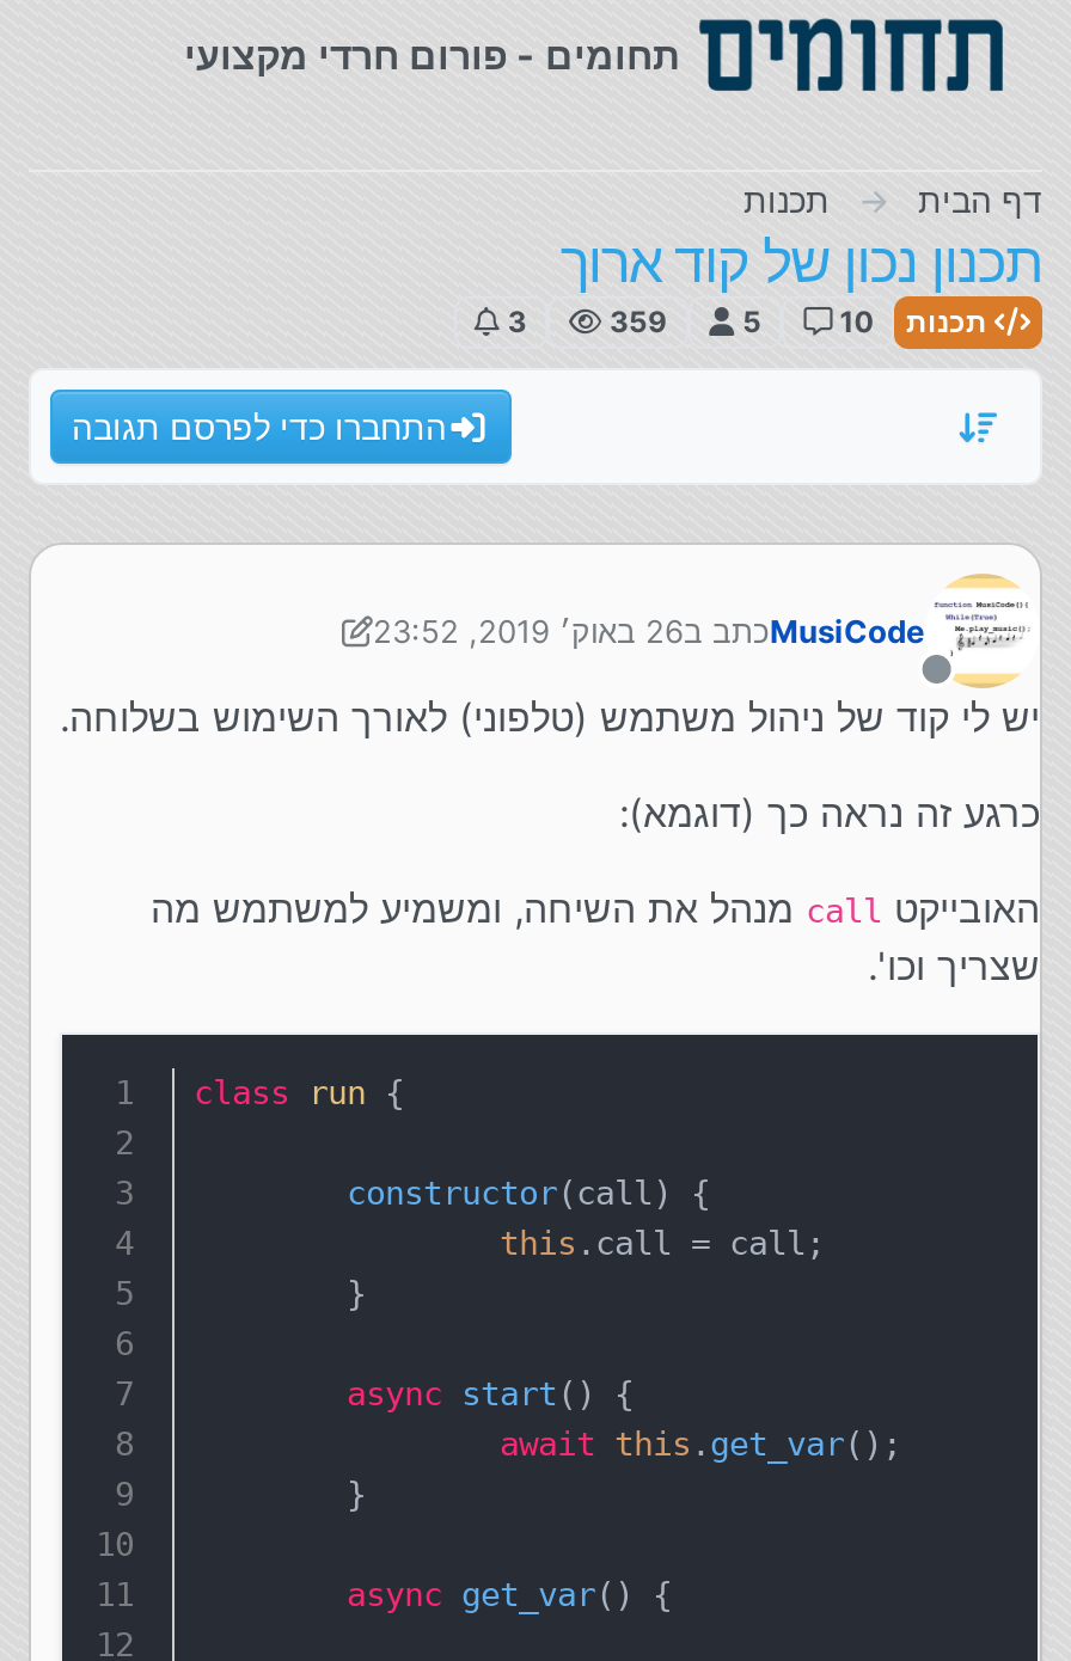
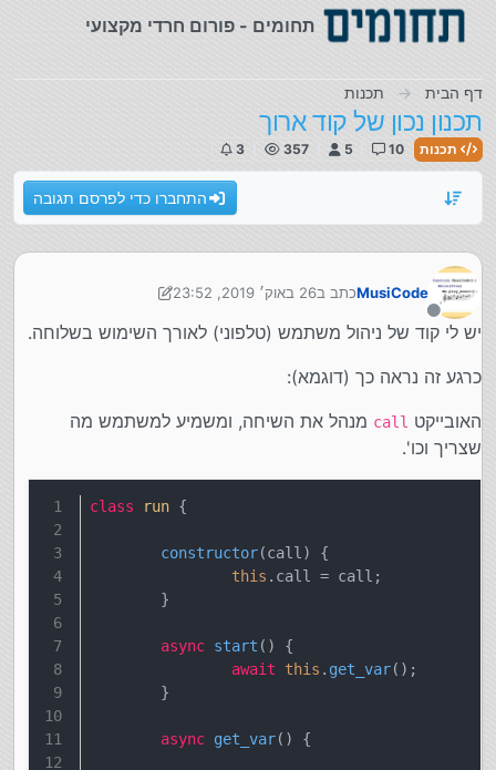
- 359
+ 357
